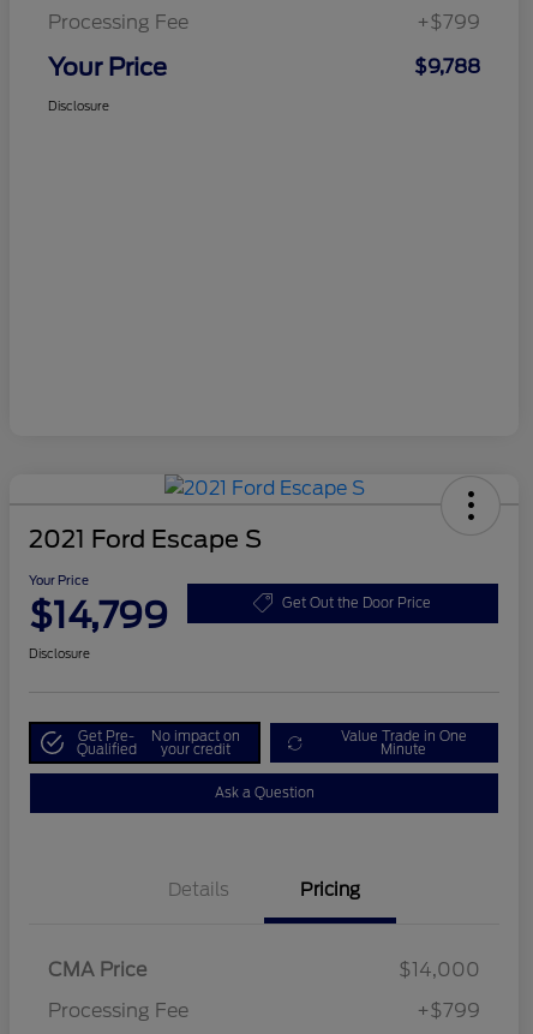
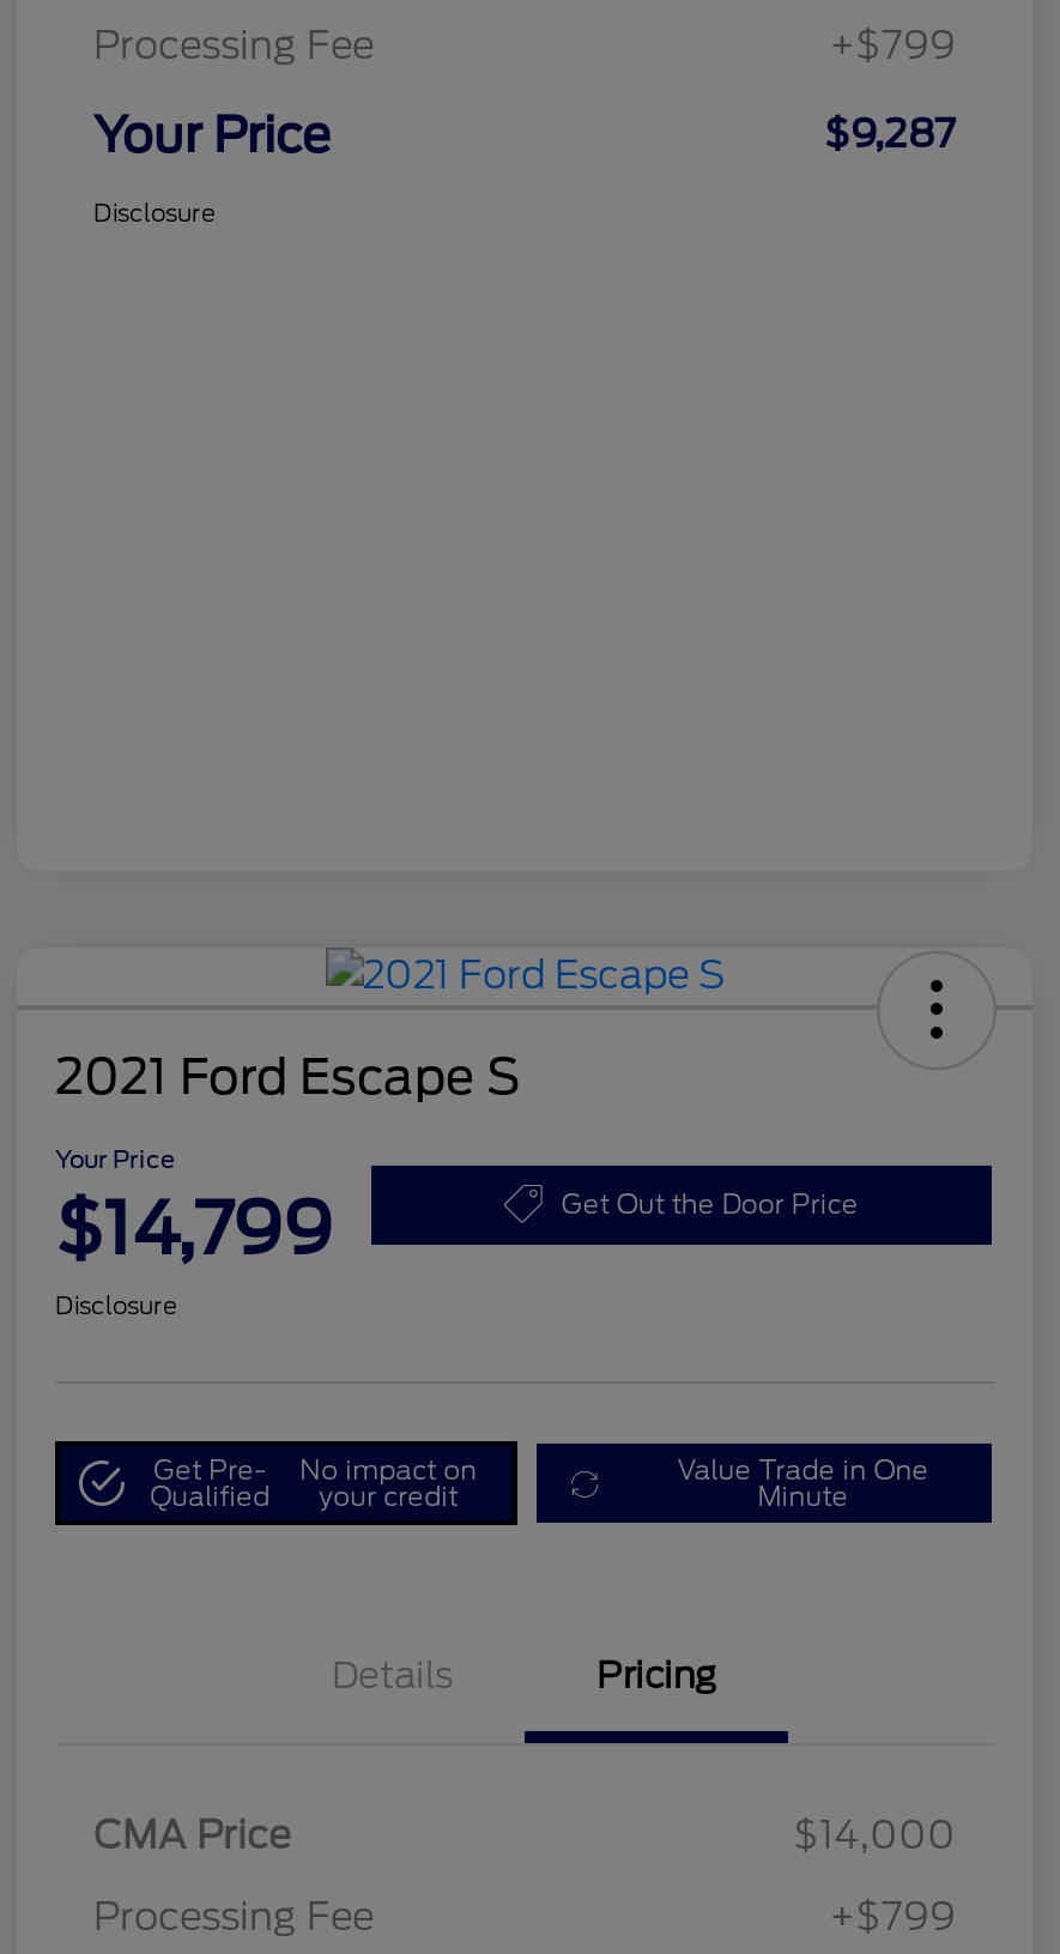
- $9,788
+ $9,287

- Ask a Question
